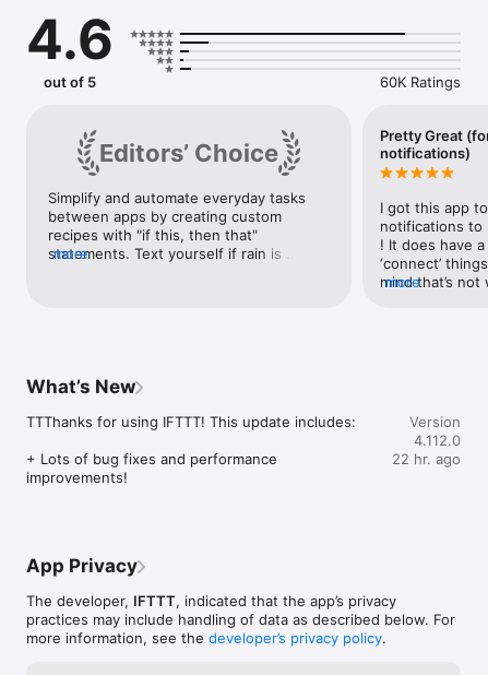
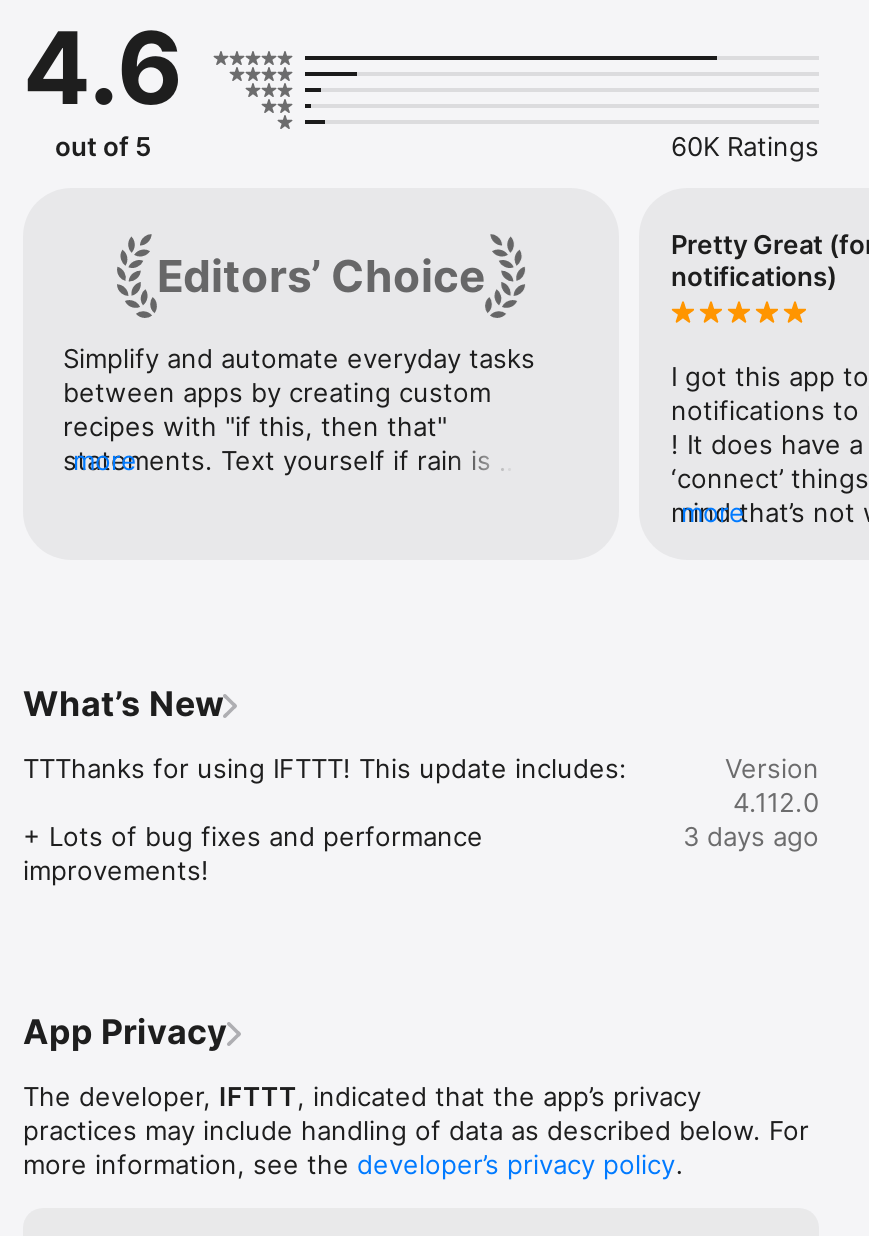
- 22 hr. ago
+ 3 days ago
